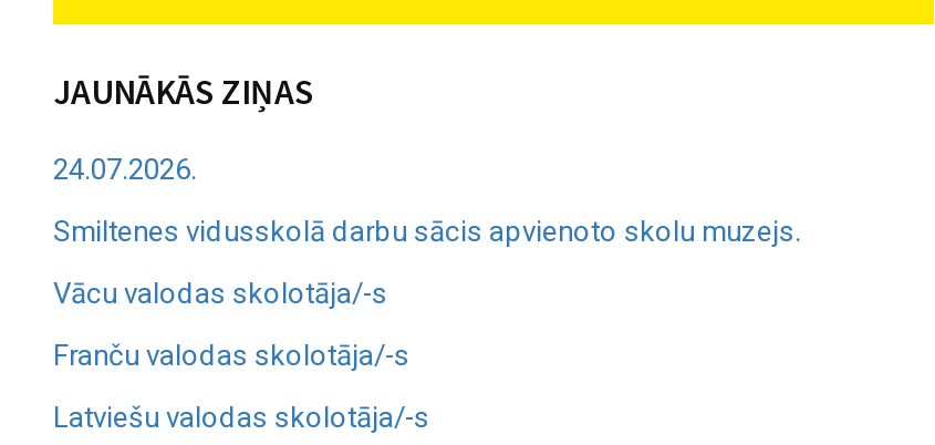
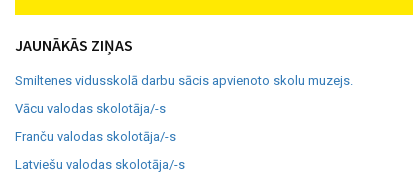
- 24.07.2026.
